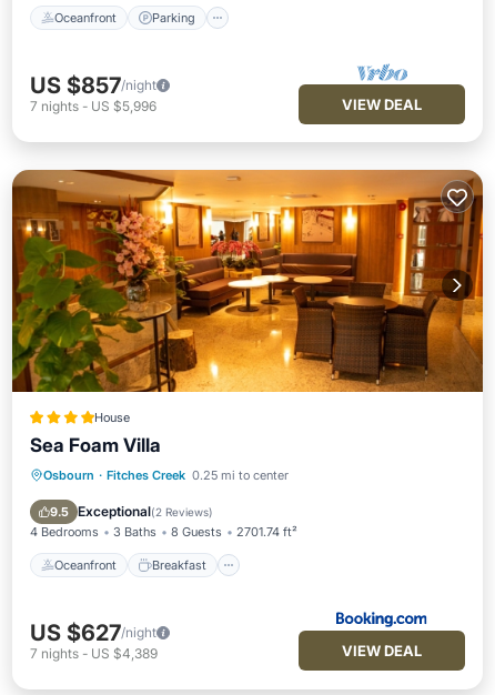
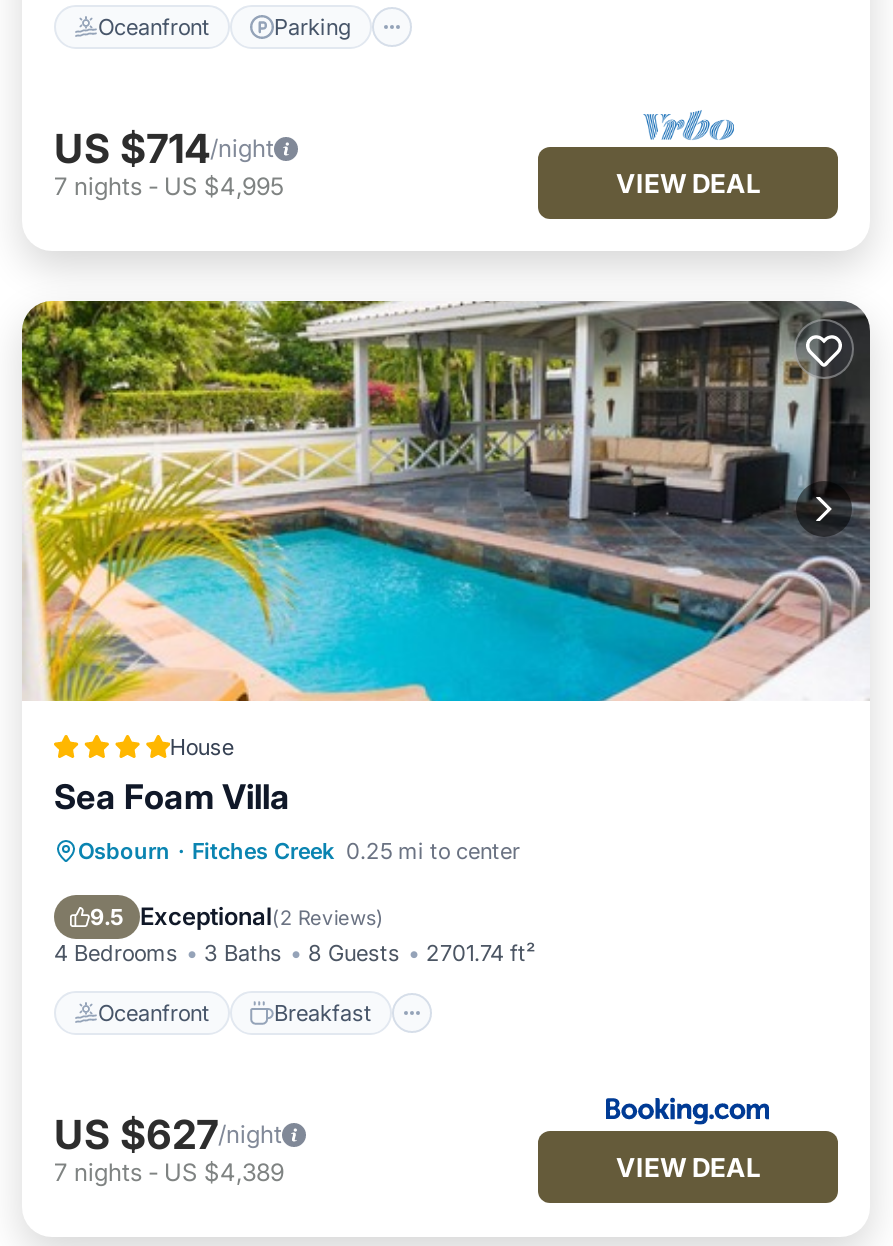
- US $857/night
+ US $714/night

- 7 nights - US $5,996
+ 7 nights - US $4,995

- [image]
+ [image]
